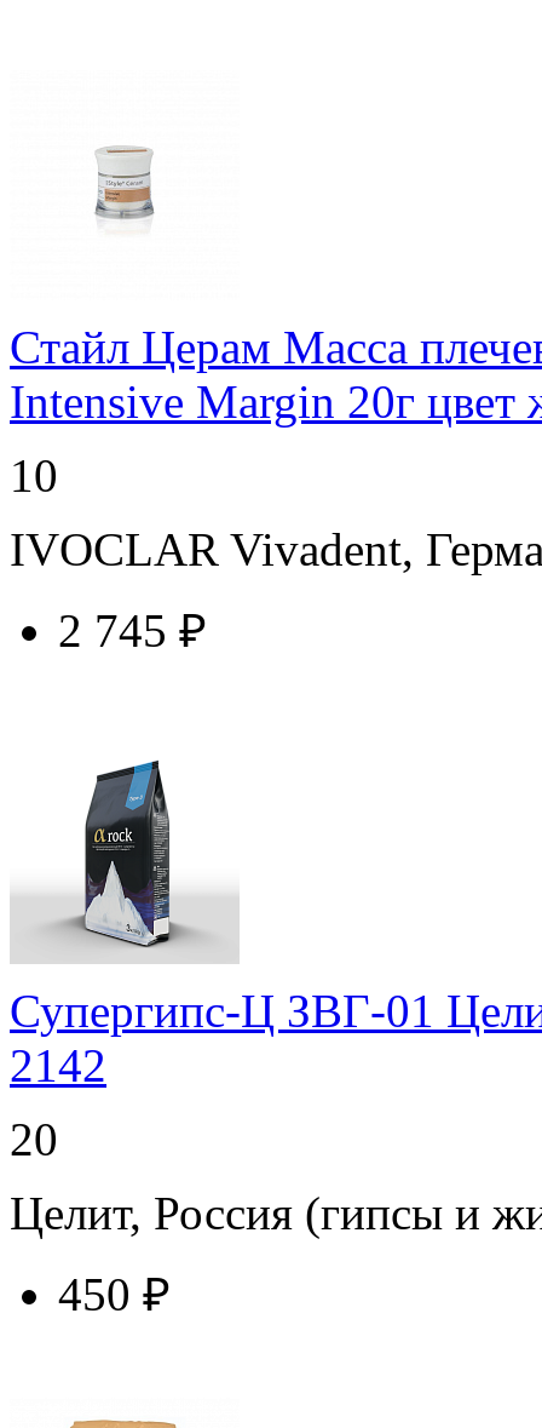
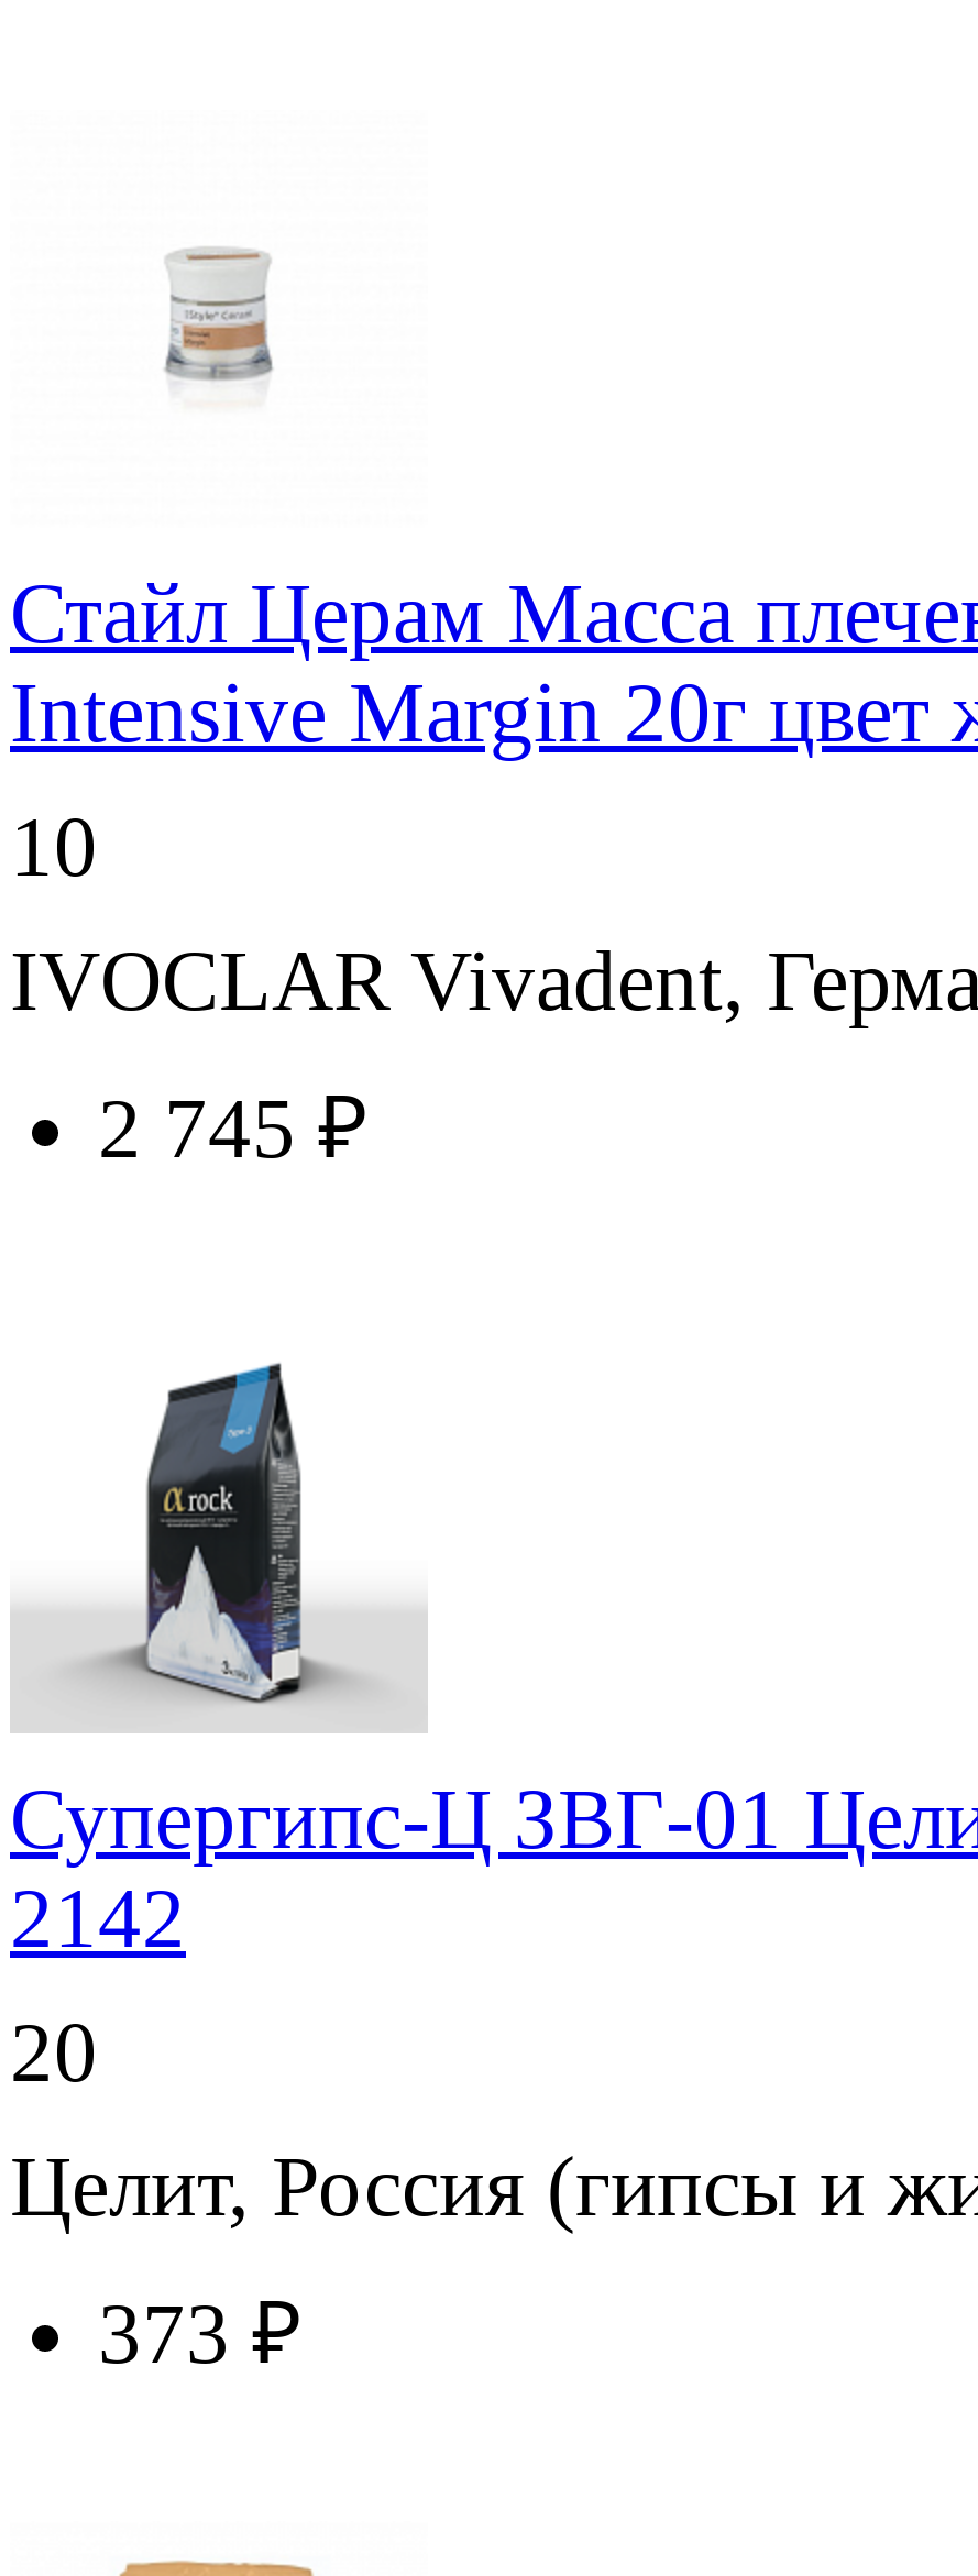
- 450 ₽
+ 373 ₽
